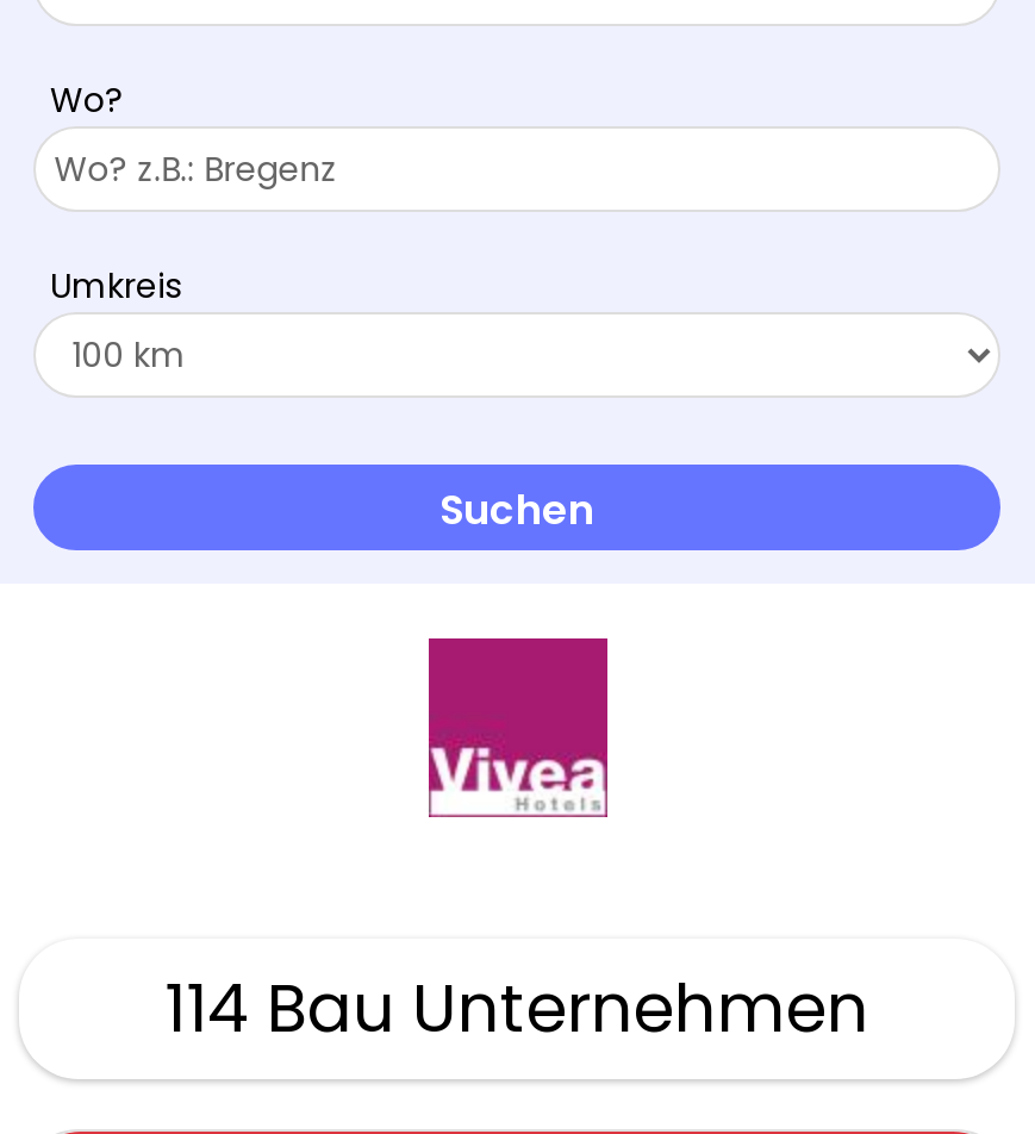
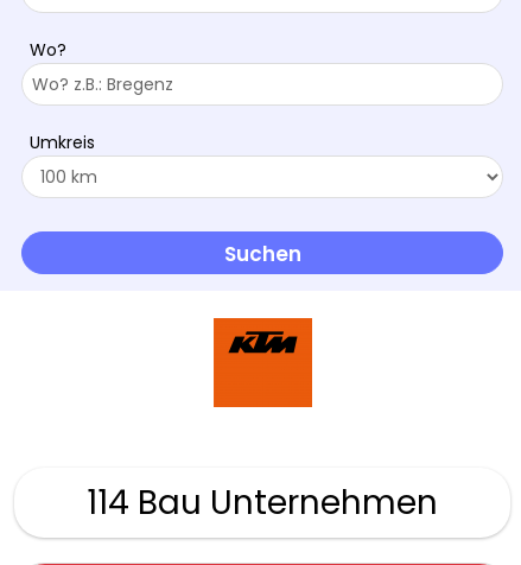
- [image]
+ [image]
